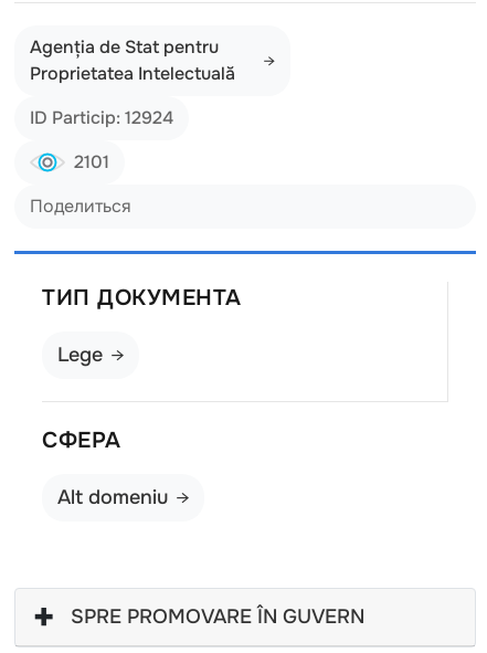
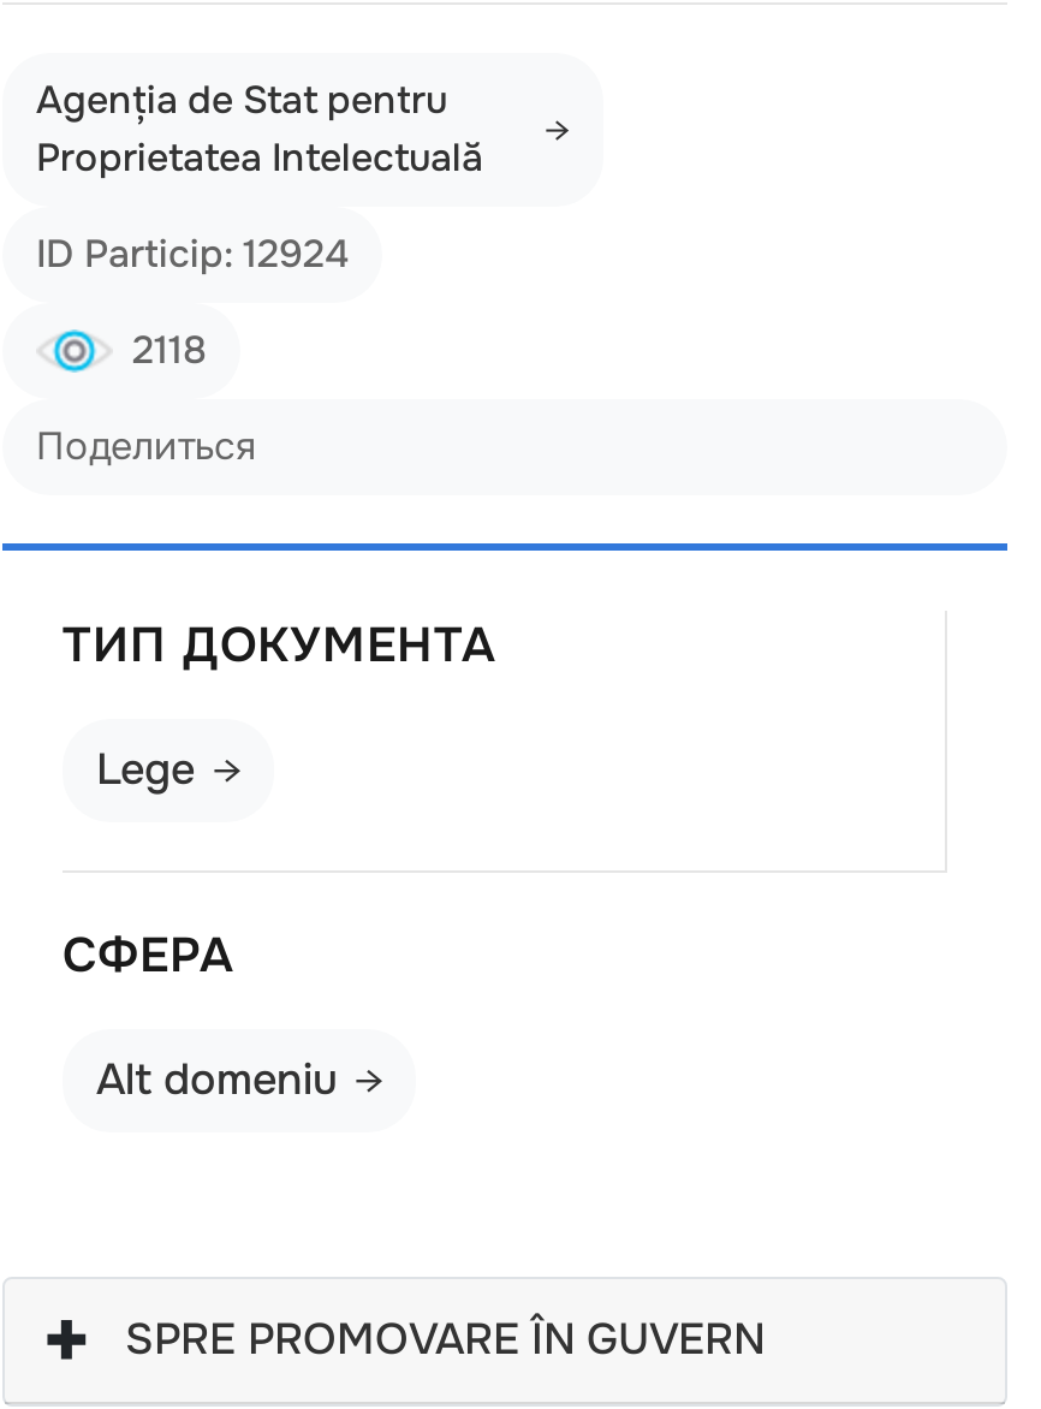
- 2101
+ 2118
